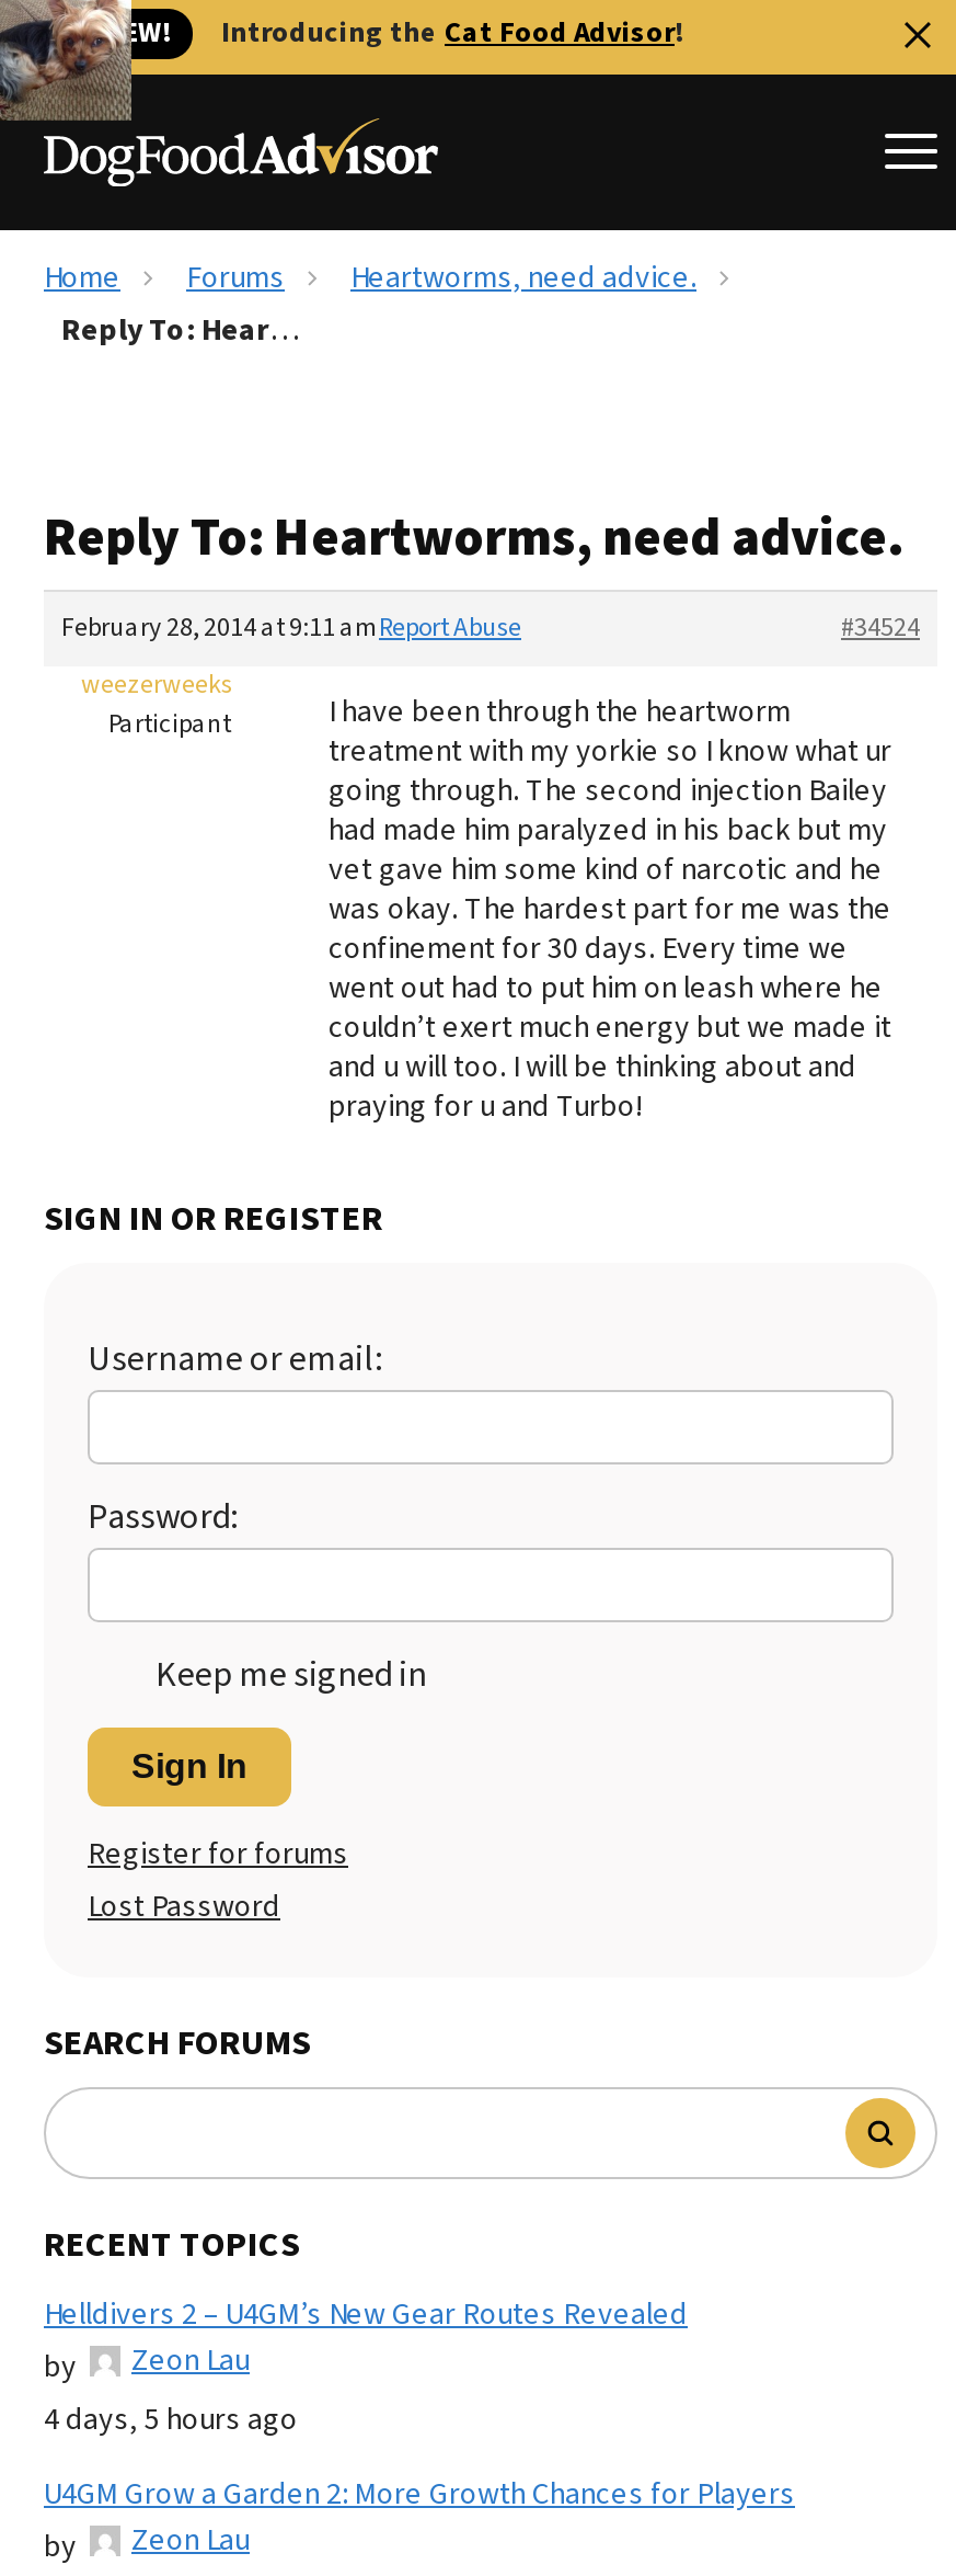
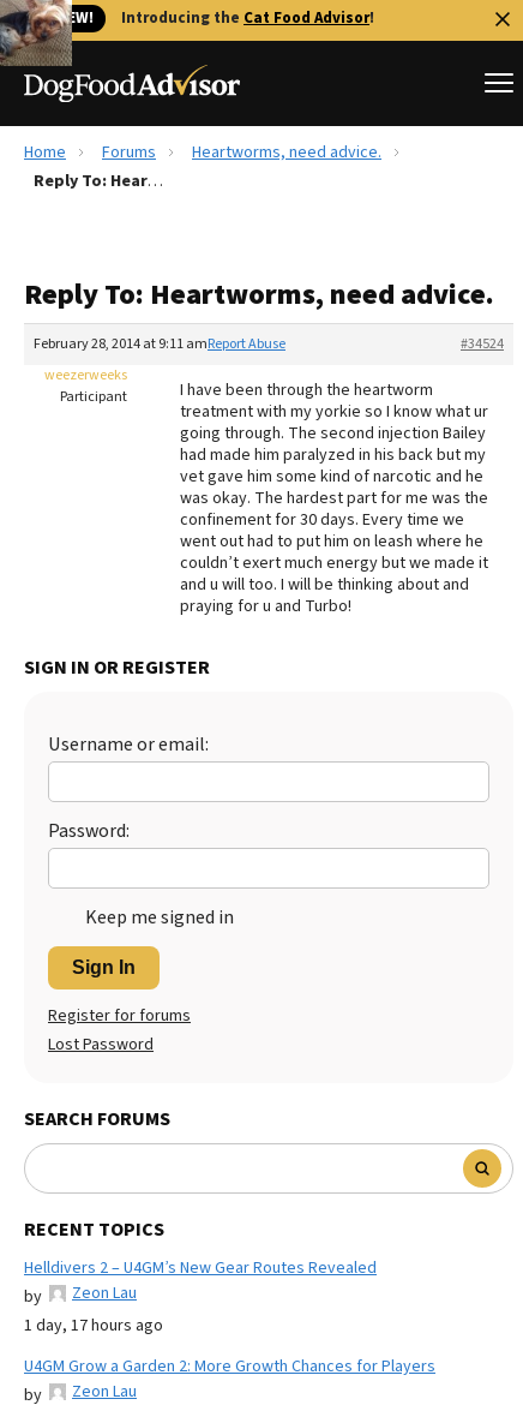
- 4 days, 5 hours ago
+ 1 day, 17 hours ago
